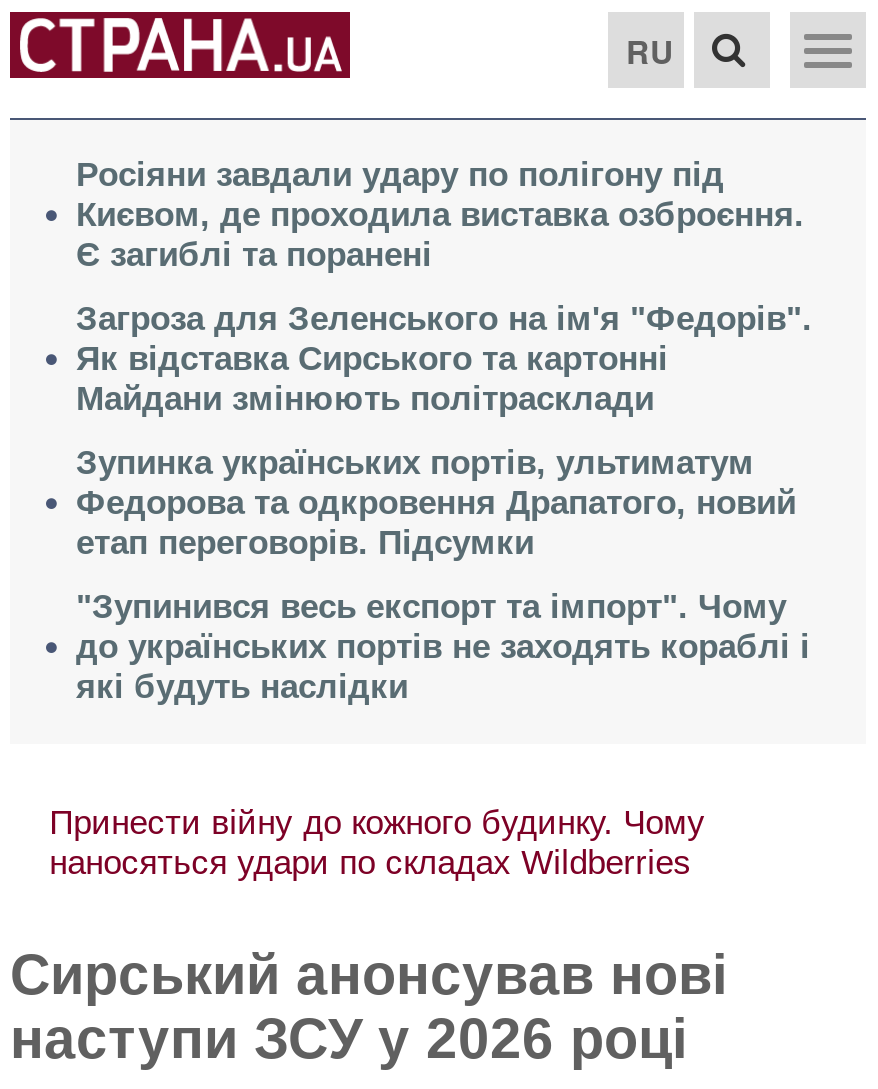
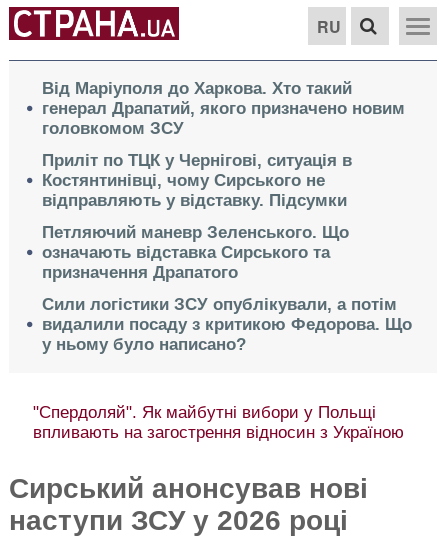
- Росіяни завдали удару по полігону під
- Києвом, де проходила виставка озброєння.
- Є загиблі та поранені
+ Від Маріуполя до Харкова. Хто такий
+ генерал Драпатий, якого призначено новим
+ головкомом ЗСУ

- Загроза для Зеленського на ім'я "Федорів".
- Як відставка Сирського та картонні
- Майдани змінюють політрасклади
+ Приліт по ТЦК у Чернігові, ситуація в
+ Костянтинівці, чому Сирського не
+ відправляють у відставку. Підсумки

- Зупинка українських портів, ультиматум
- Федорова та одкровення Драпатого, новий
- етап переговорів. Підсумки
+ Петляючий маневр Зеленського. Що
+ означають відставка Сирського та
+ призначення Драпатого

- "Зупинився весь експорт та імпорт". Чому
- до українських портів не заходять кораблі і
- які будуть наслідки
+ Сили логістики ЗСУ опублікували, а потім
+ видалили посаду з критикою Федорова. Що
+ у ньому було написано?

- Принести війну до кожного будинку. Чому
- наносяться удари по складах Wildberries
+ "Спердоляй". Як майбутні вибори у Польщі
+ впливають на загострення відносин з Україною
